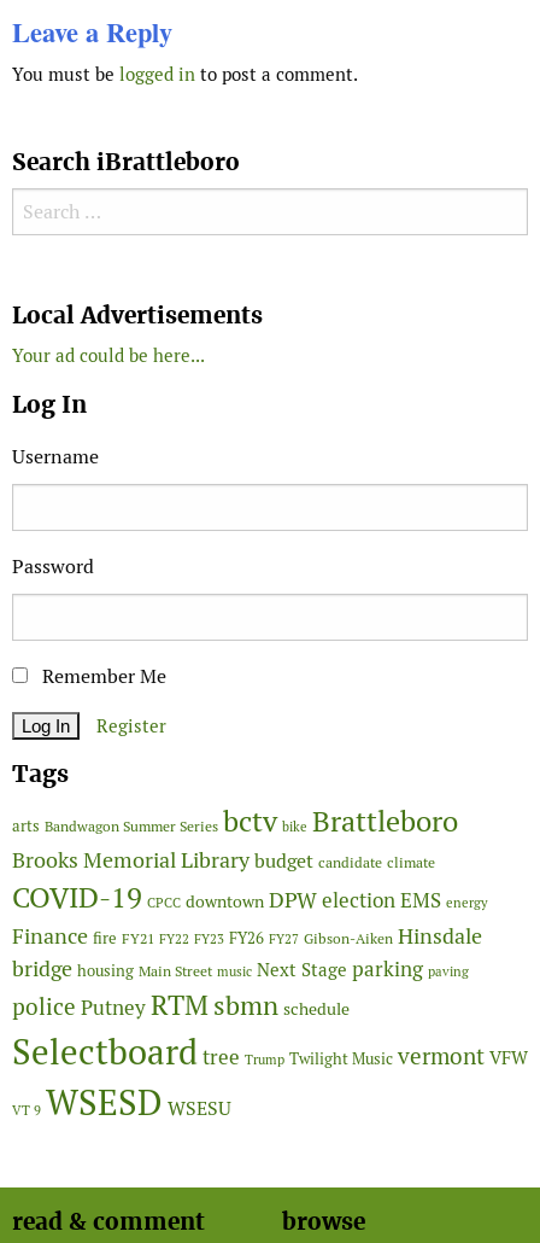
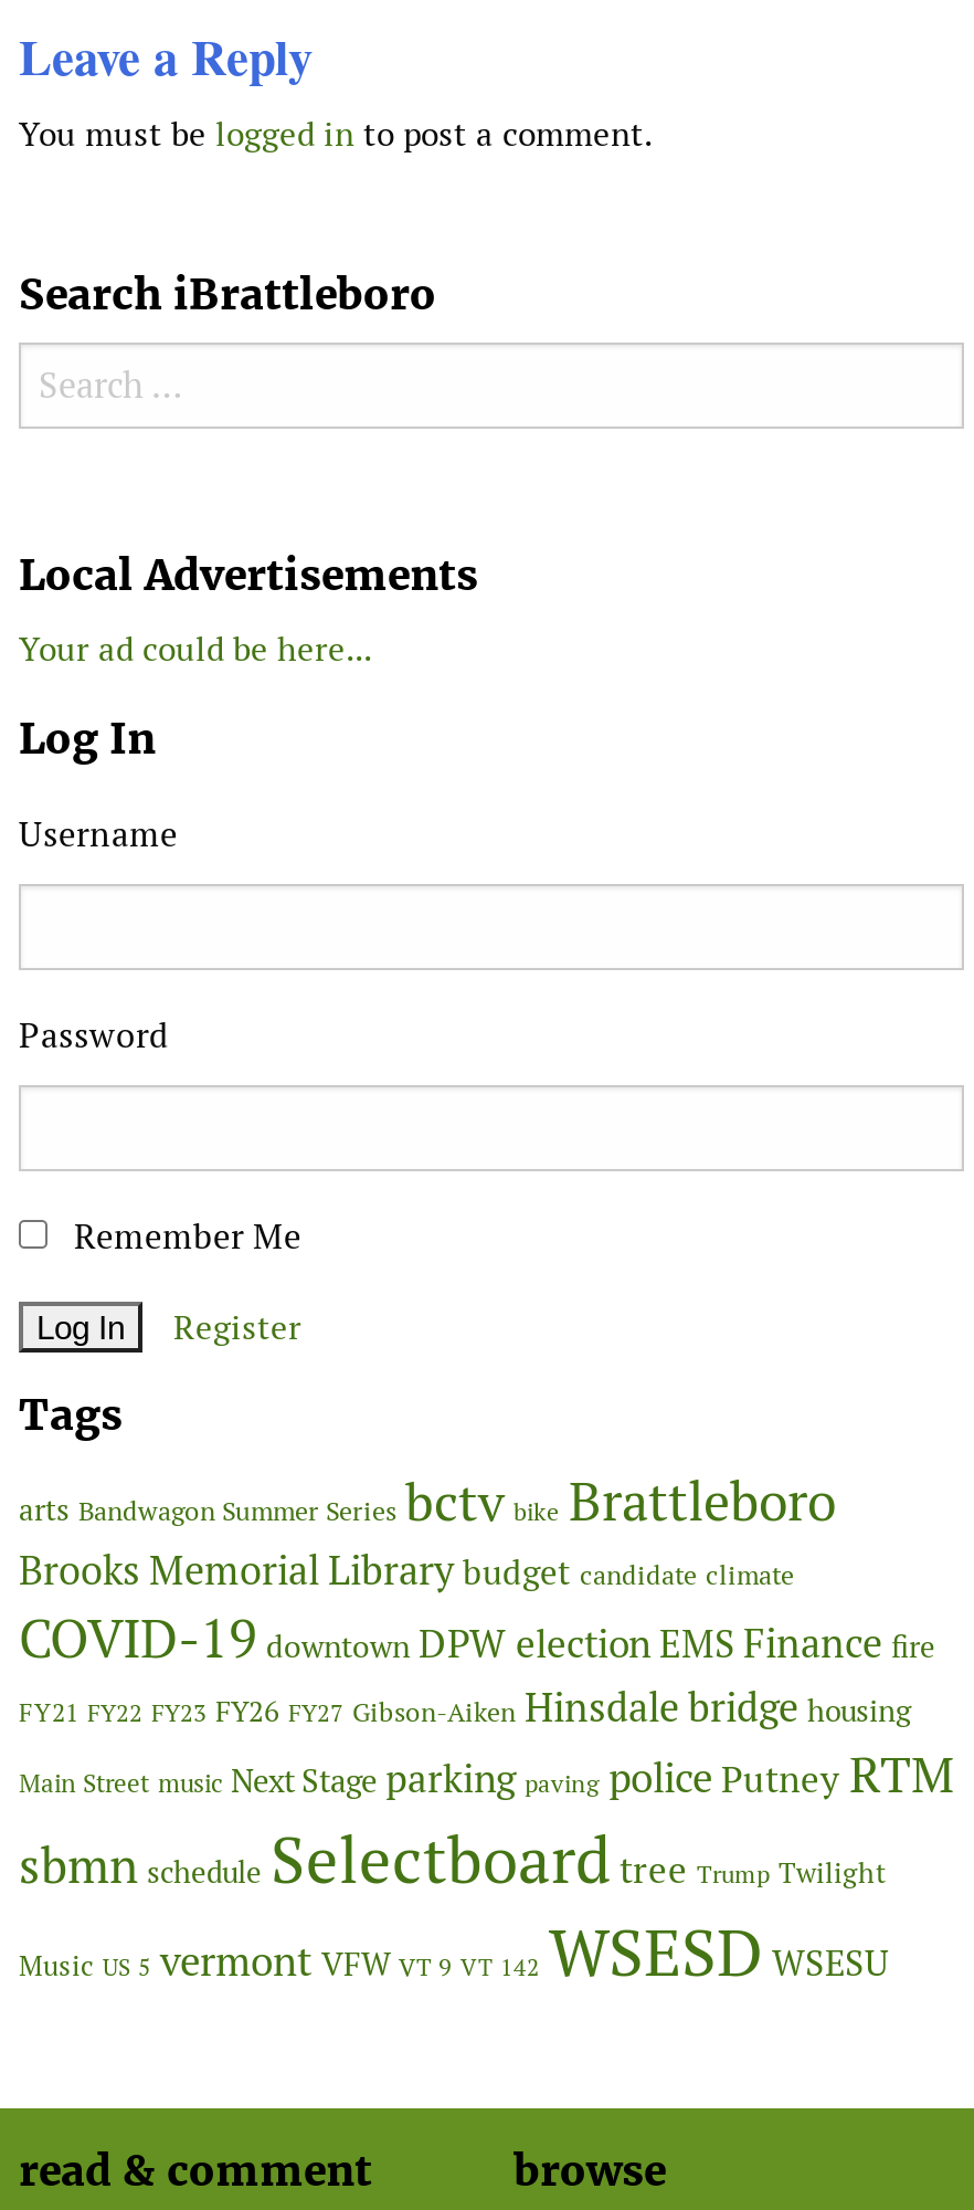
- COVID-19 CPCC downtown DPW election EMS energy
- Finance fire FY21 FY22 FY23 FY26 FY27 Gibson-Aiken Hinsdale
- bridge housing Main Street music Next Stage parking paving
- police Putney RTM sbmn schedule
- Selectboard tree Trump Twilight Music vermont VFW
- VT 9 WSESD WSESU
+ COVID-19 downtown DPW election EMS Finance fire
+ FY21 FY22 FY23 FY26 FY27 Gibson-Aiken Hinsdale bridge housing
+ Main Street music Next Stage parking paving police Putney RTM
+ sbmn schedule Selectboard tree Trump Twilight
+ Music US 5 vermont VFW VT 9 VT 142 WSESD WSESU
